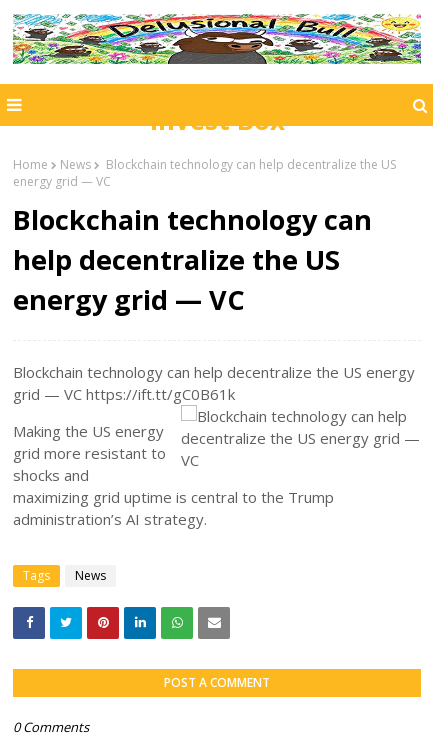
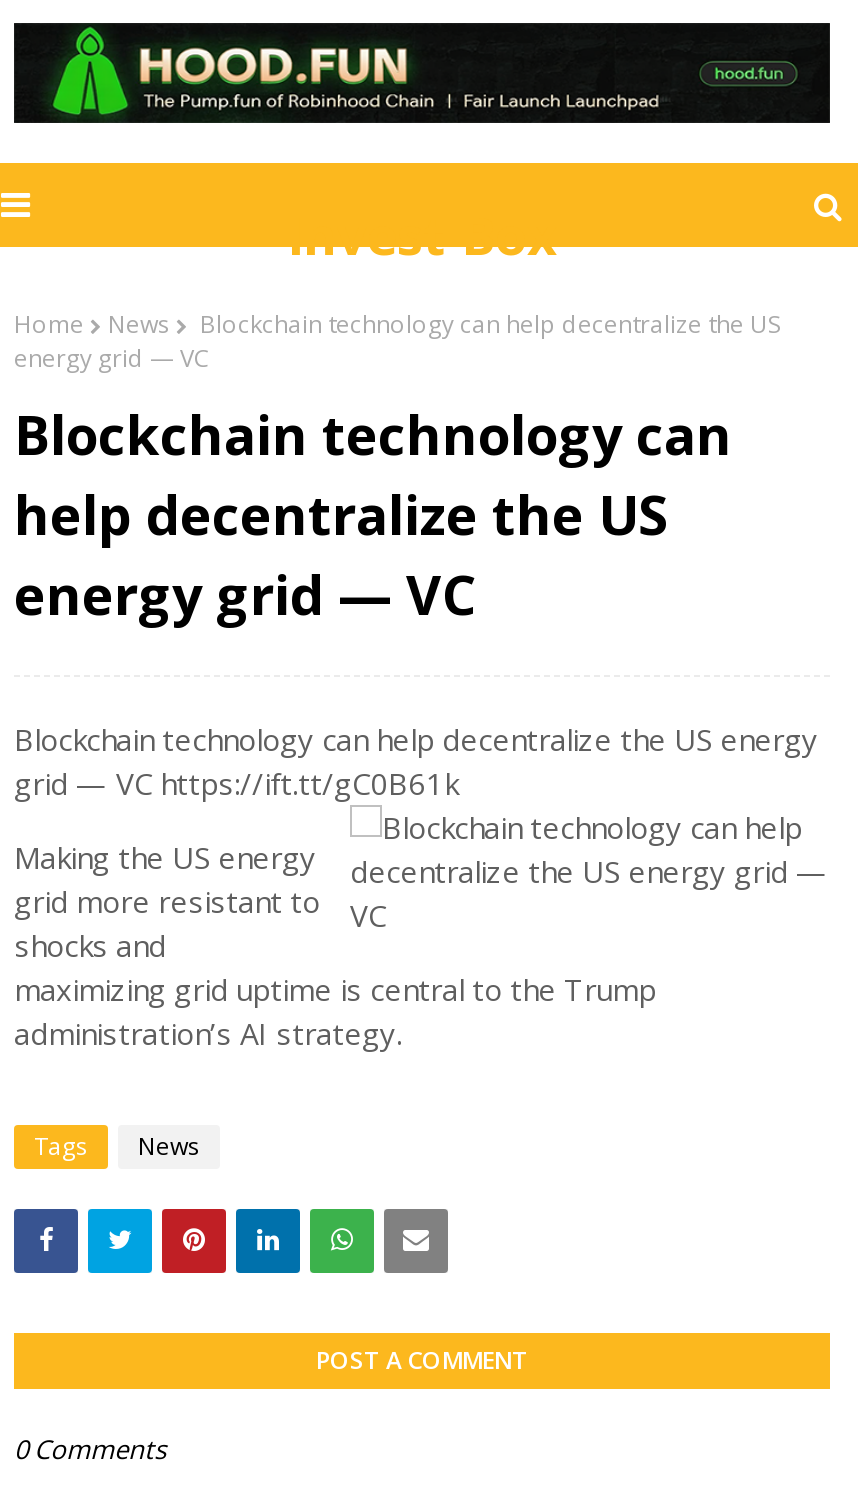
- [image]
+ [image]
